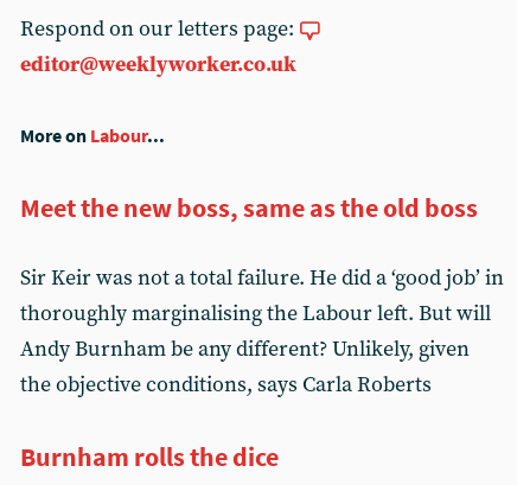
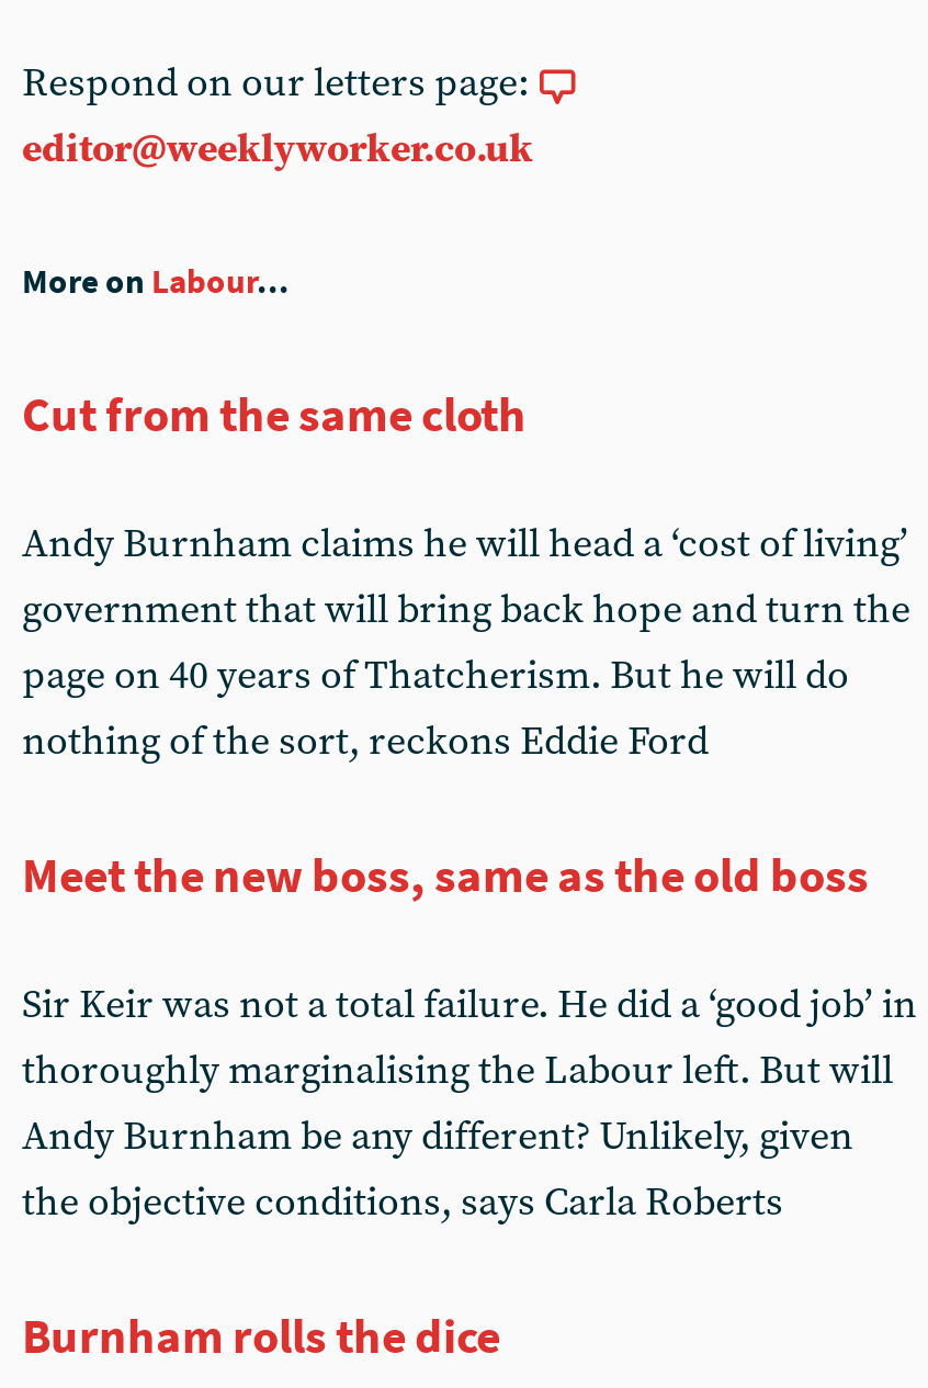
+ Cut from the same cloth
+ Andy Burnham claims he will head a ‘cost of living’
+ government that will bring back hope and turn the
+ page on 40 years of Thatcherism. But he will do
+ nothing of the sort, reckons Eddie Ford
